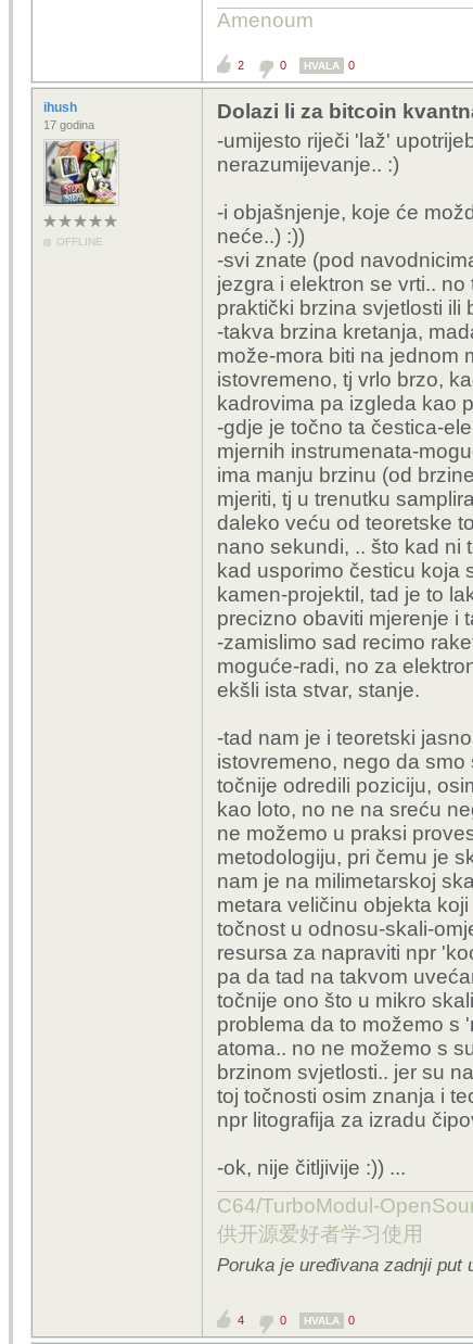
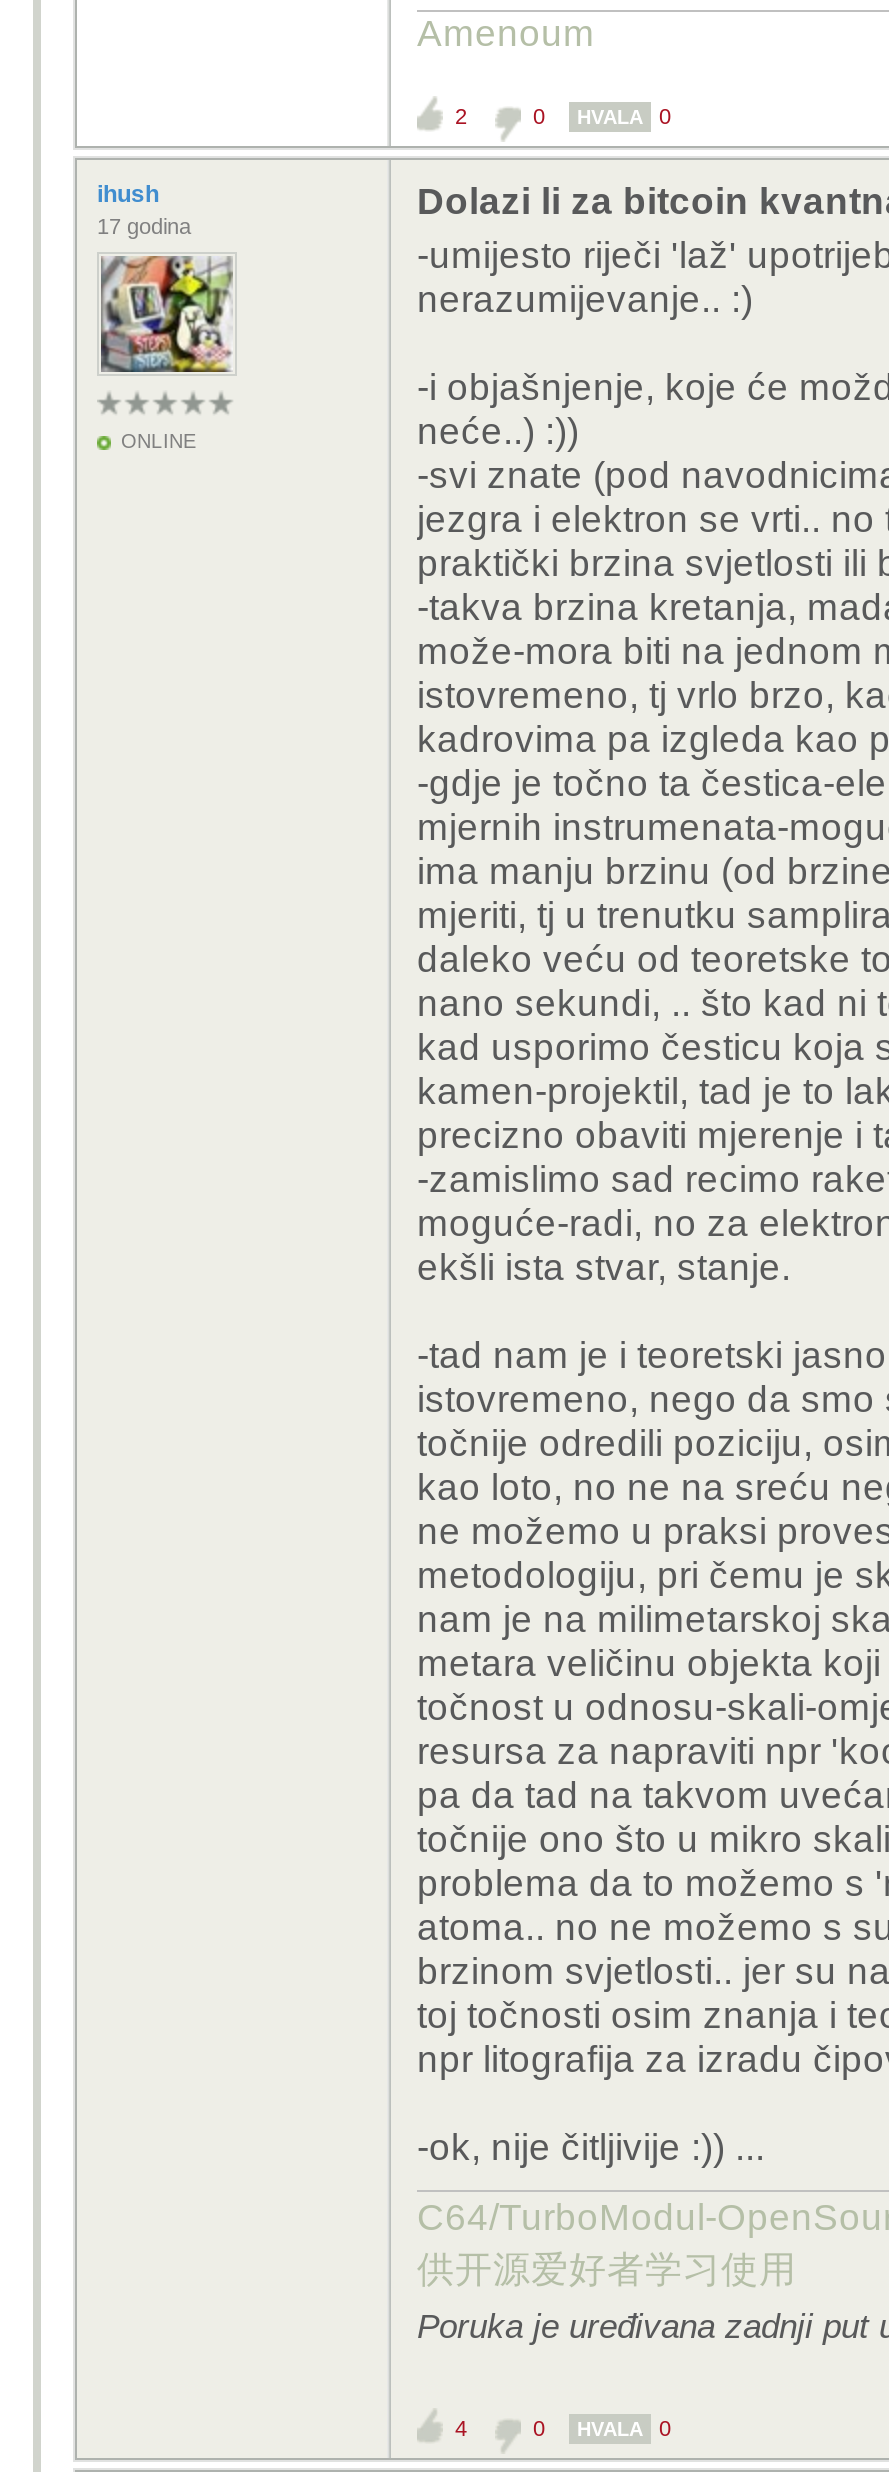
- OFFLINE
+ ONLINE
